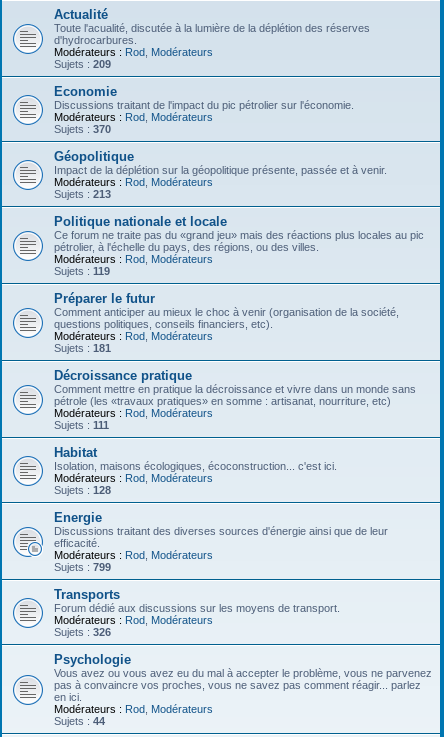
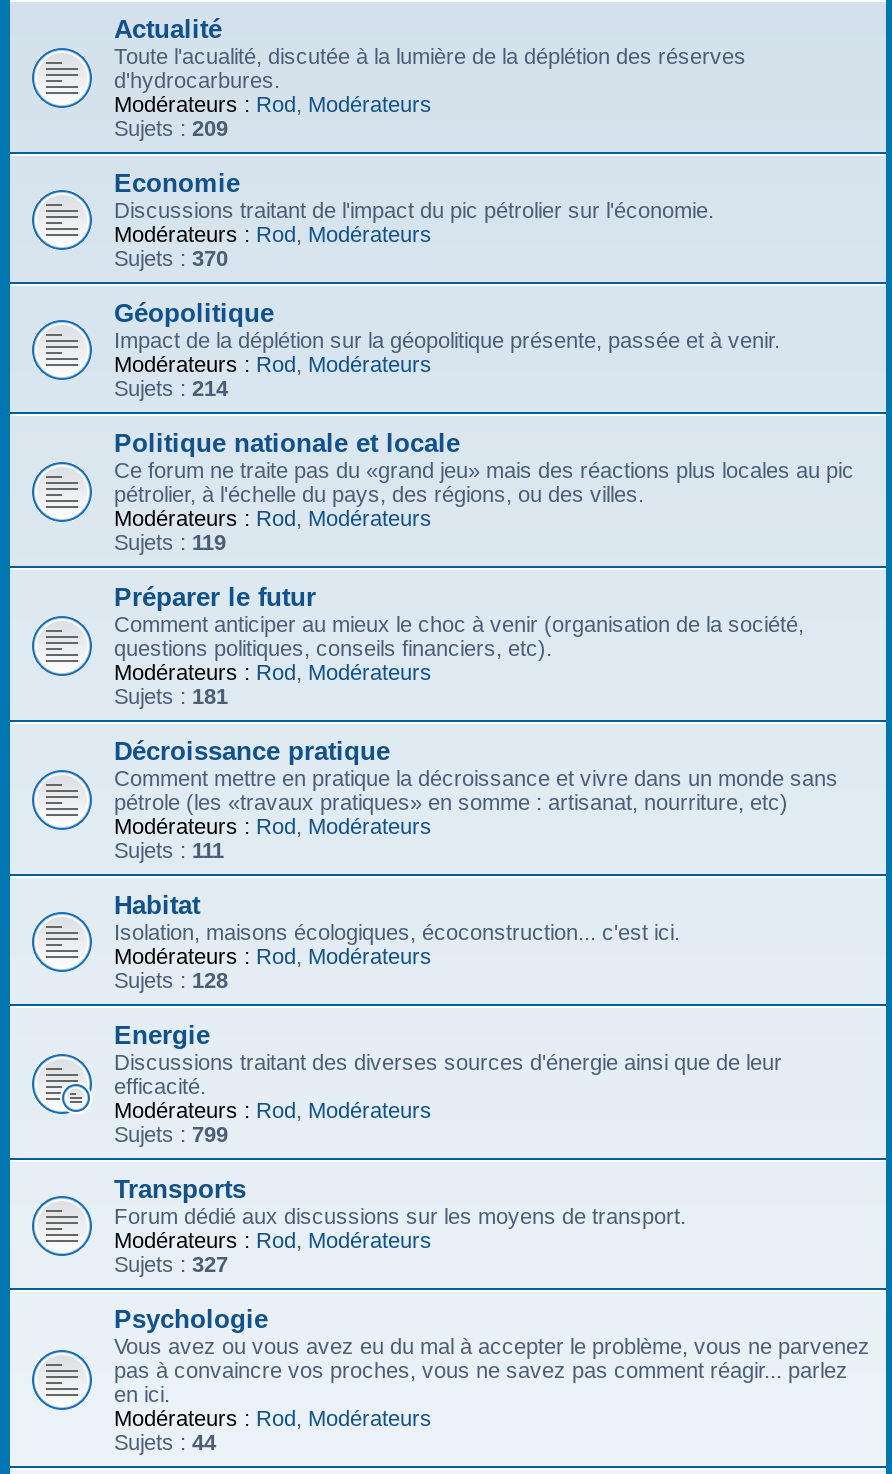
- Sujets : 213
+ Sujets : 214

- Sujets : 326
+ Sujets : 327
